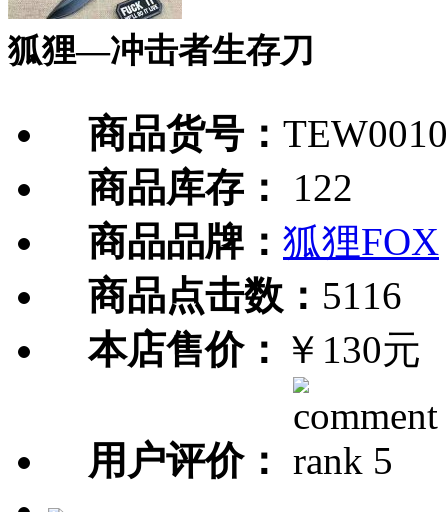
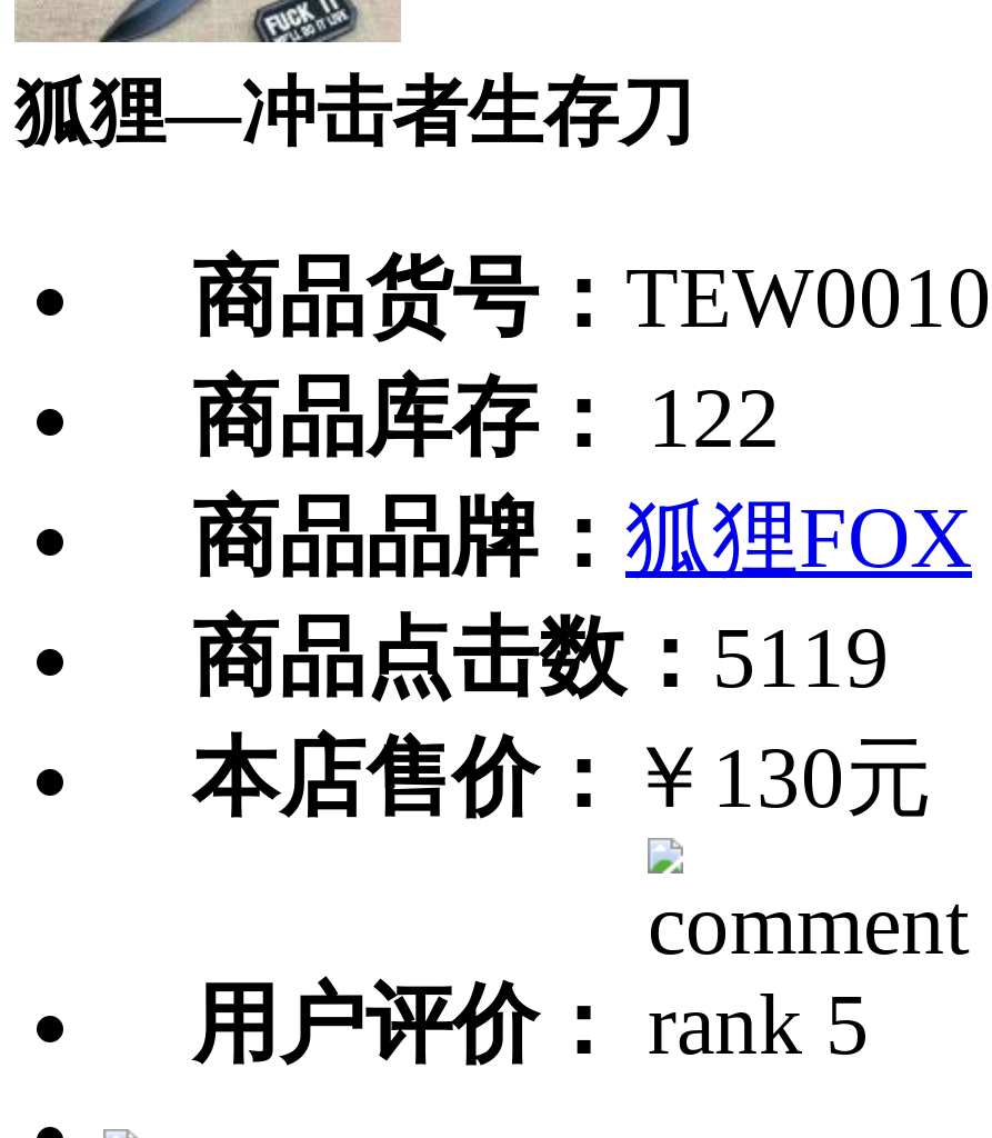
- 商品点击数：5116
+ 商品点击数：5119
